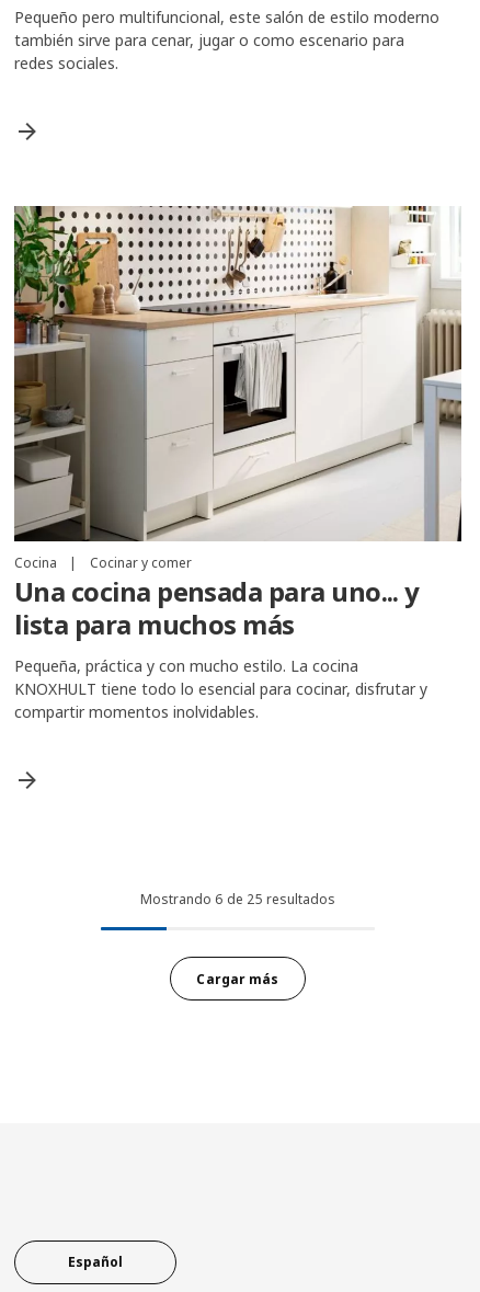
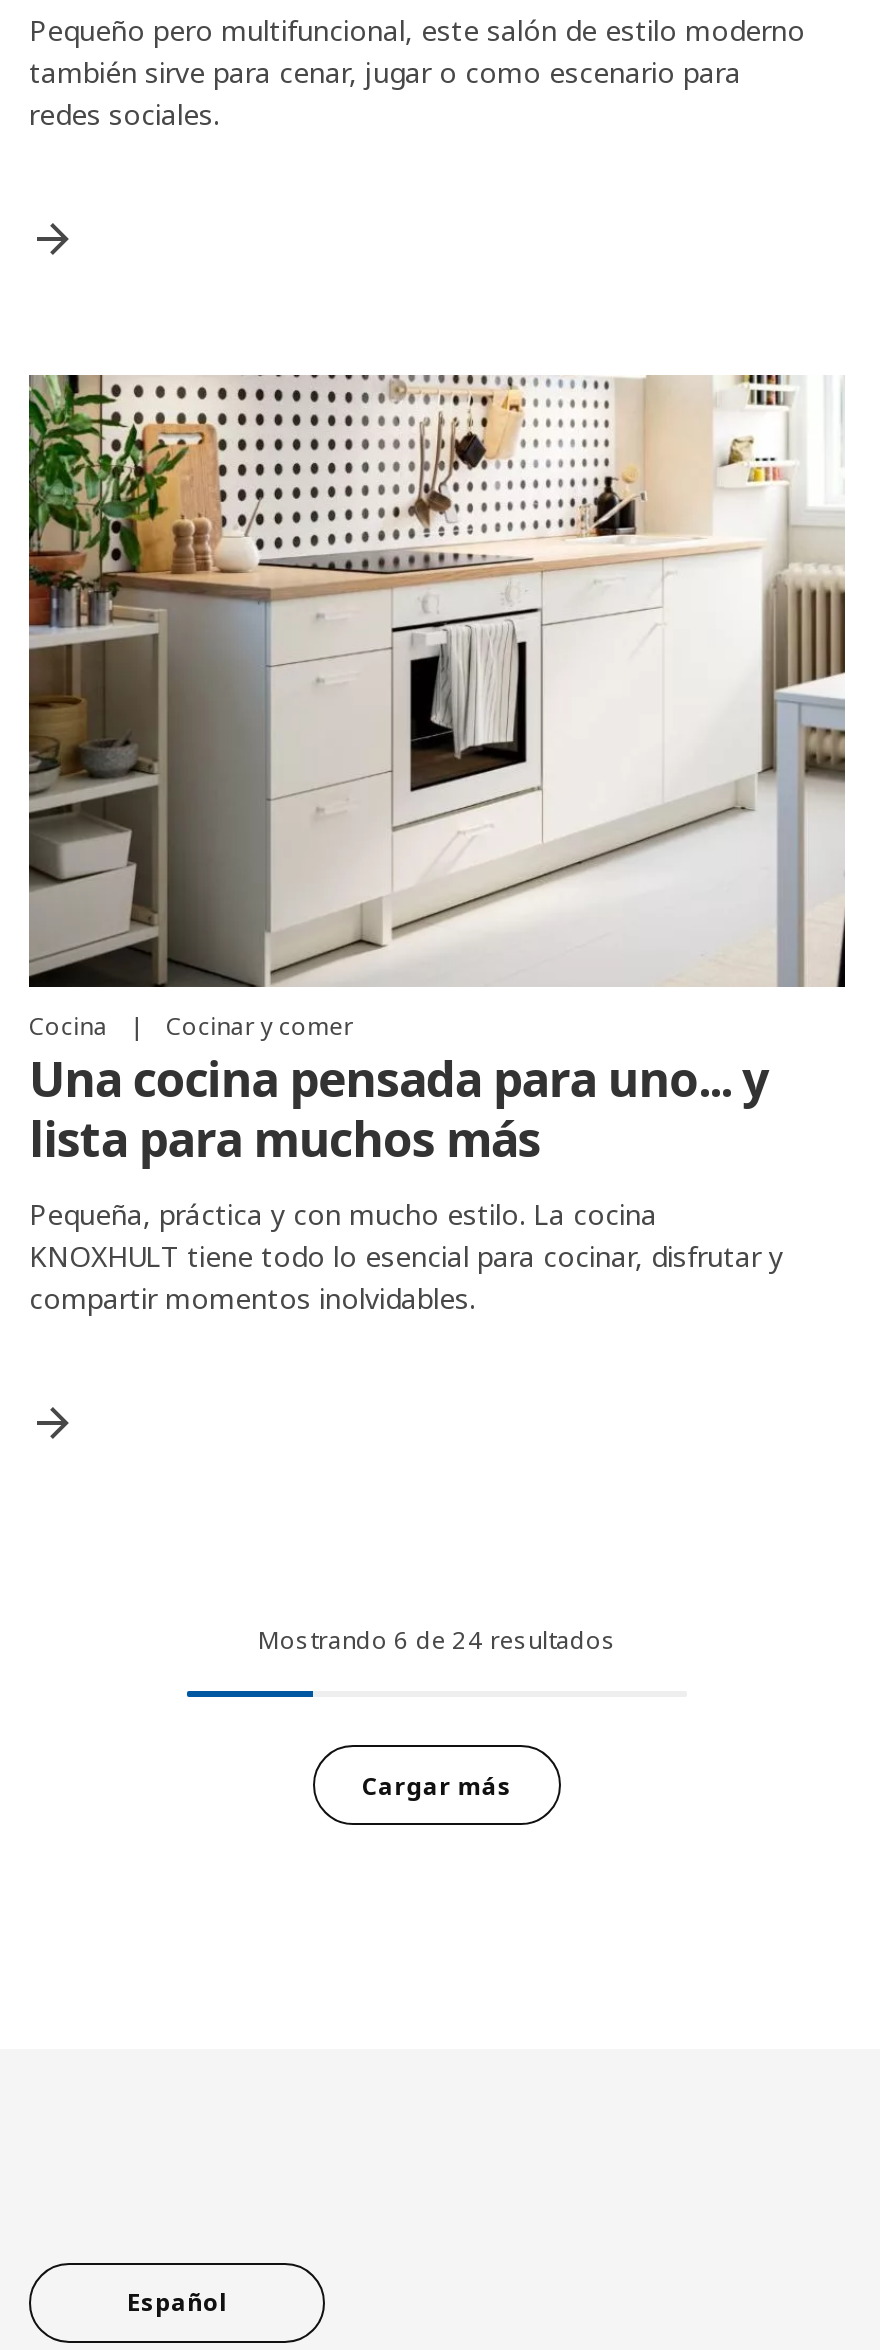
- Mostrando 6 de 25 resultados
+ Mostrando 6 de 24 resultados
